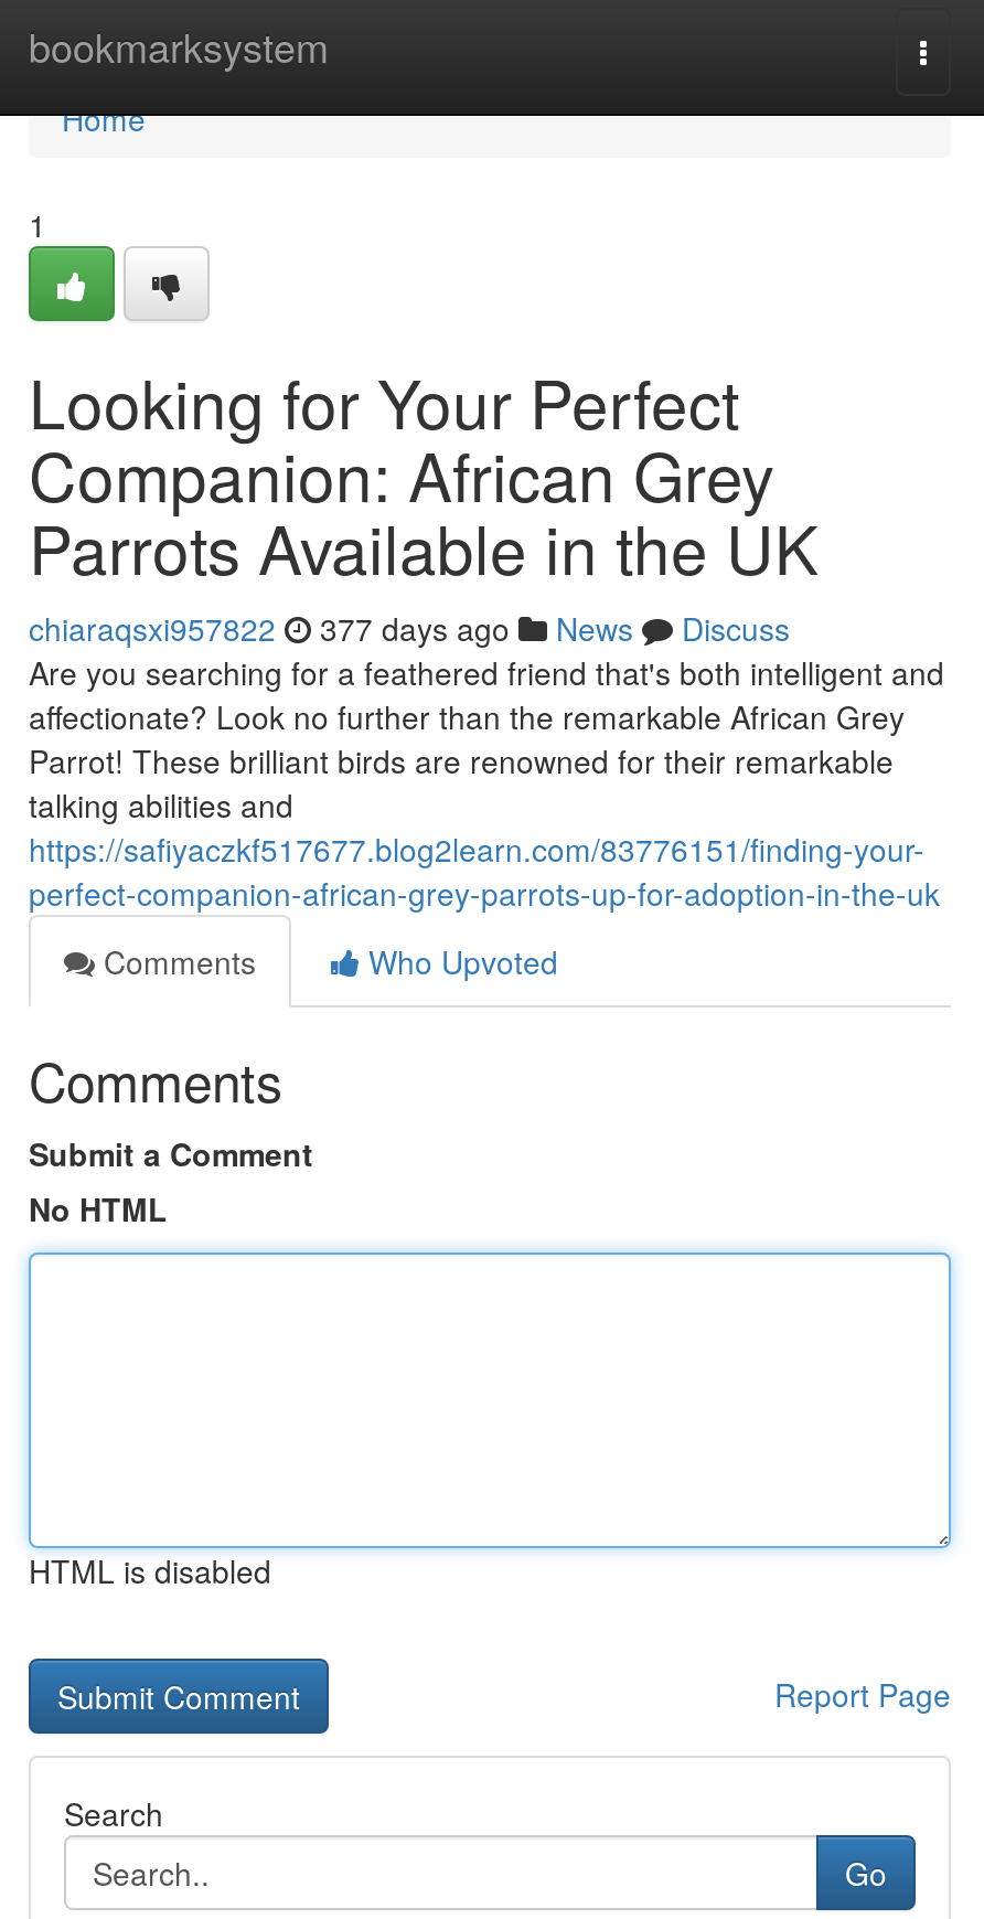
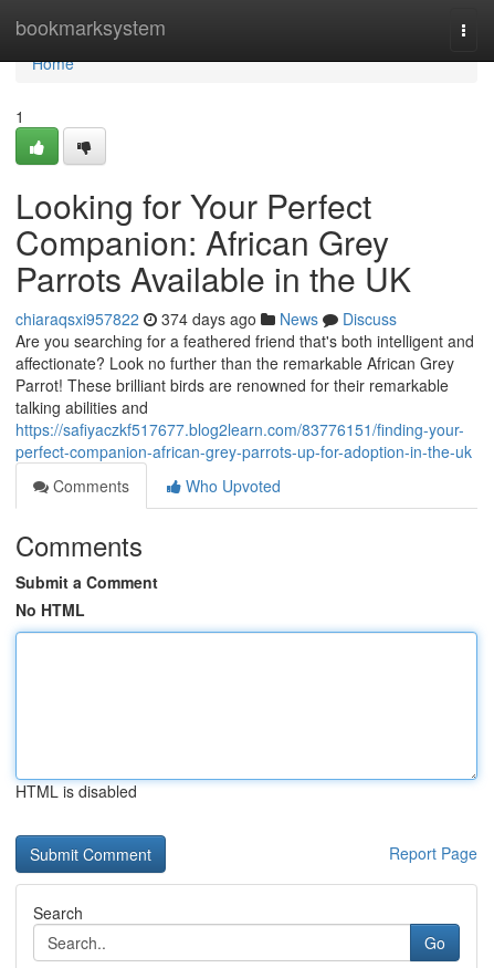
- chiaraqsxi957822 377 days ago News Discuss
+ chiaraqsxi957822 374 days ago News Discuss
